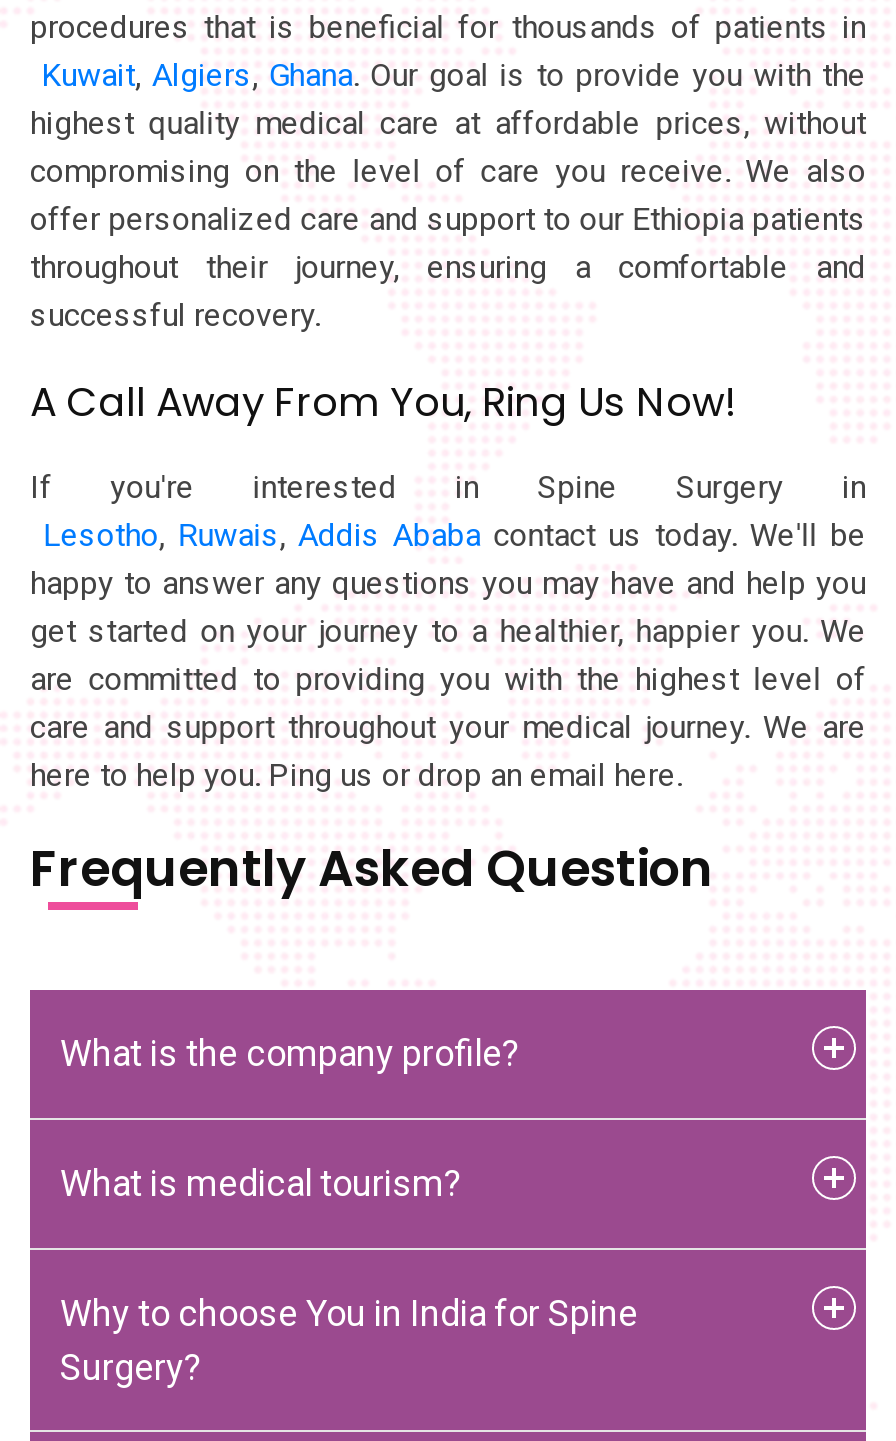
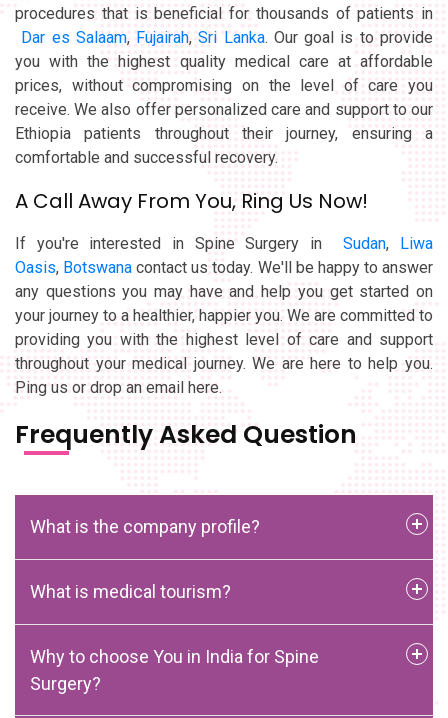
- Kuwait, Algiers, Ghana. Our goal is to provide you with the
- highest quality medical care at affordable prices, without
- compromising on the level of care you receive. We also
- offer personalized care and support to our Ethiopia patients
- throughout their journey, ensuring a comfortable and
- successful recovery.
+ Dar es Salaam, Fujairah, Sri Lanka. Our goal is to provide
+ you with the highest quality medical care at affordable
+ prices, without compromising on the level of care you
+ receive. We also offer personalized care and support to our
+ Ethiopia patients throughout their journey, ensuring a
+ comfortable and successful recovery.

- If you're interested in Spine Surgery in
- Lesotho, Ruwais, Addis Ababa contact us today. We'll be
- happy to answer any questions you may have and help you
- get started on your journey to a healthier, happier you. We
- are committed to providing you with the highest level of
- care and support throughout your medical journey. We are
- here to help you. Ping us or drop an email here.
+ If you're interested in Spine Surgery in Sudan, Liwa
+ Oasis, Botswana contact us today. We'll be happy to answer
+ any questions you may have and help you get started on
+ your journey to a healthier, happier you. We are committed to
+ providing you with the highest level of care and support
+ throughout your medical journey. We are here to help you.
+ Ping us or drop an email here.
